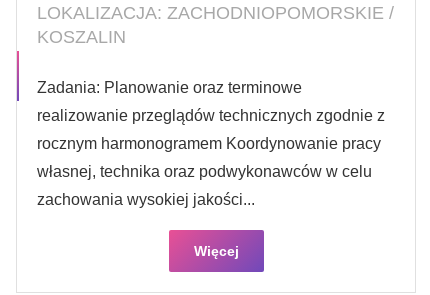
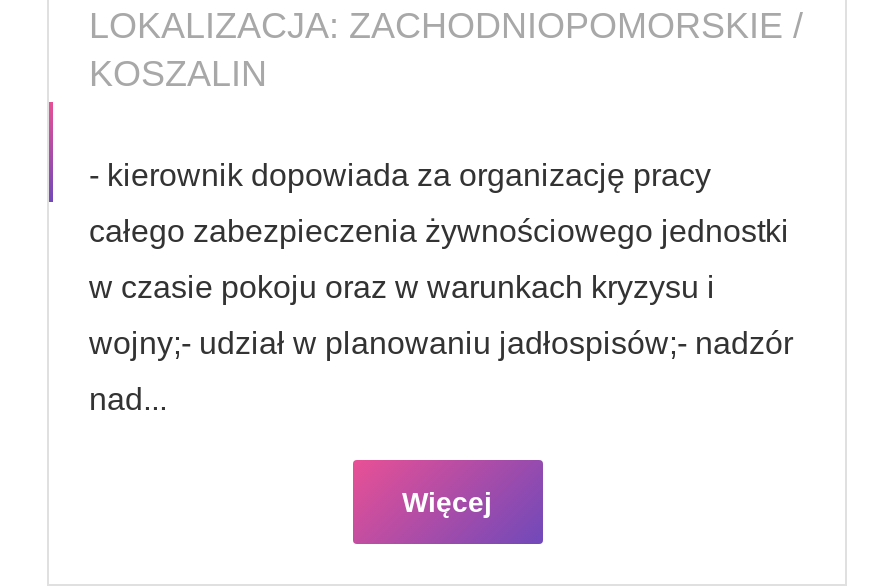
- Zadania: Planowanie oraz terminowe
+ - kierownik dopowiada za organizację pracy

- realizowanie przeglądów technicznych zgodnie z
+ całego zabezpieczenia żywnościowego jednostki

- rocznym harmonogramem Koordynowanie pracy
+ w czasie pokoju oraz w warunkach kryzysu i

- własnej, technika oraz podwykonawców w celu
+ wojny;- udział w planowaniu jadłospisów;- nadzór

- zachowania wysokiej jakości...
+ nad...
